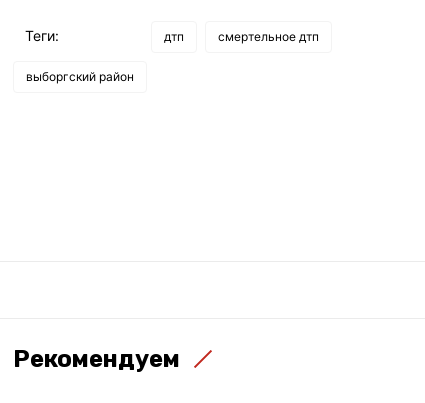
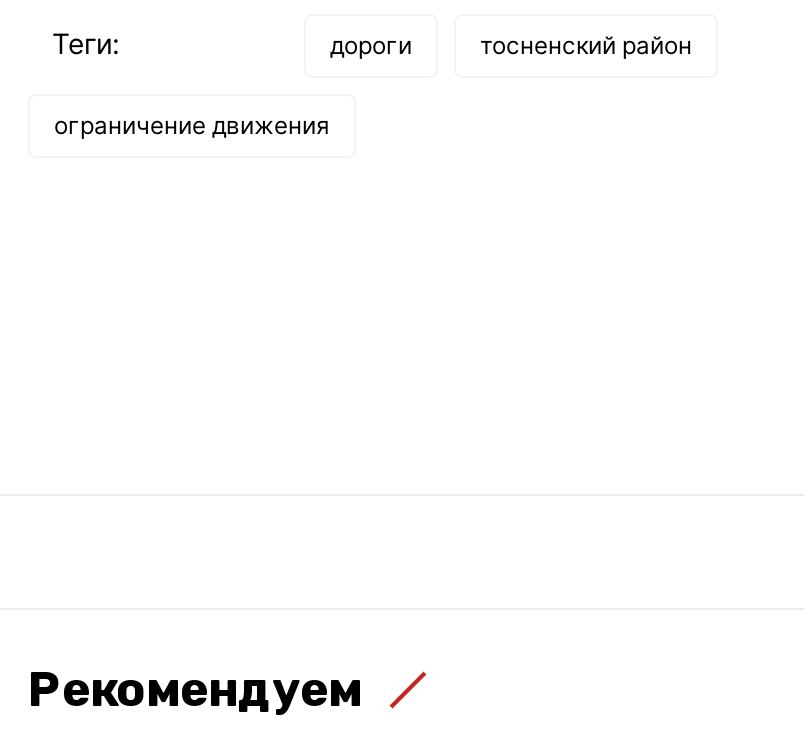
- дтп
- смертельное дтп
+ дороги
+ тосненский район

- выборгский район
+ ограничение движения
